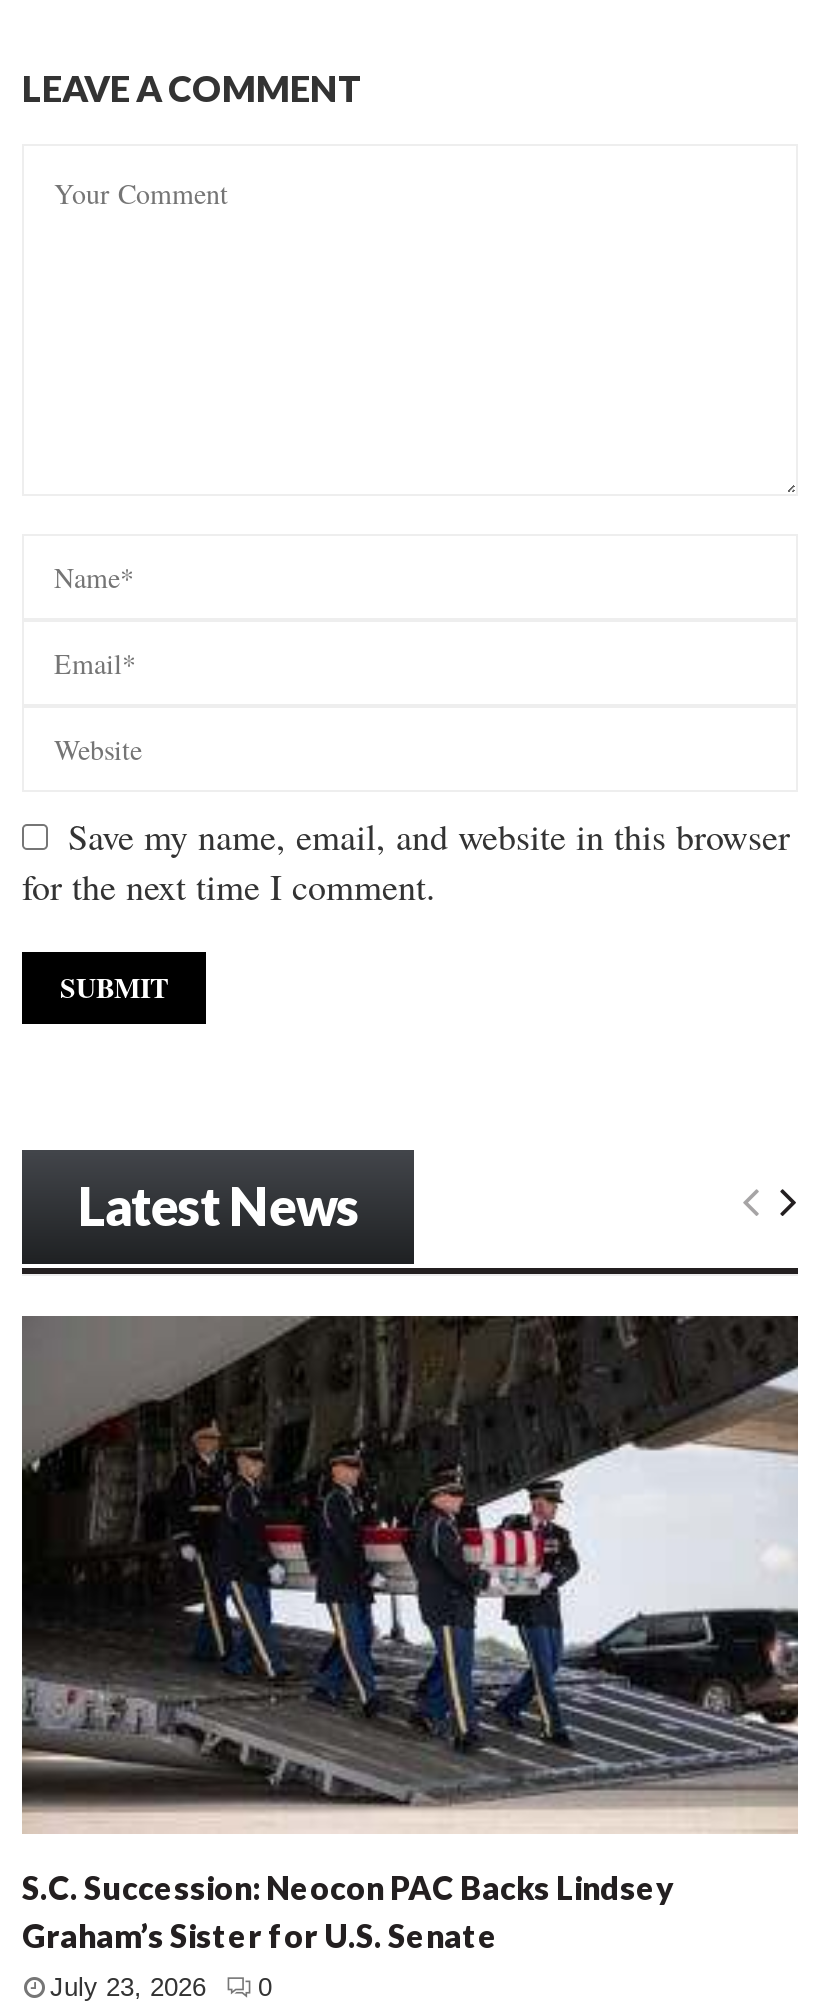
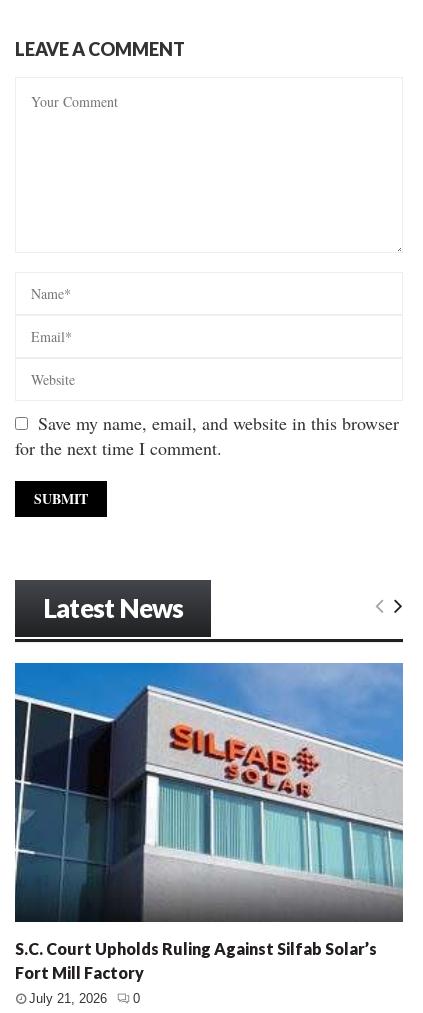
- [image]
- S.C. Succession: Neocon PAC Backs Lindsey
- Graham’s Sister for U.S. Senate
+ [image]
+ S.C. Court Upholds Ruling Against Silfab Solar’s
+ Fort Mill Factory

- July 23, 2026 0
+ July 21, 2026 0
